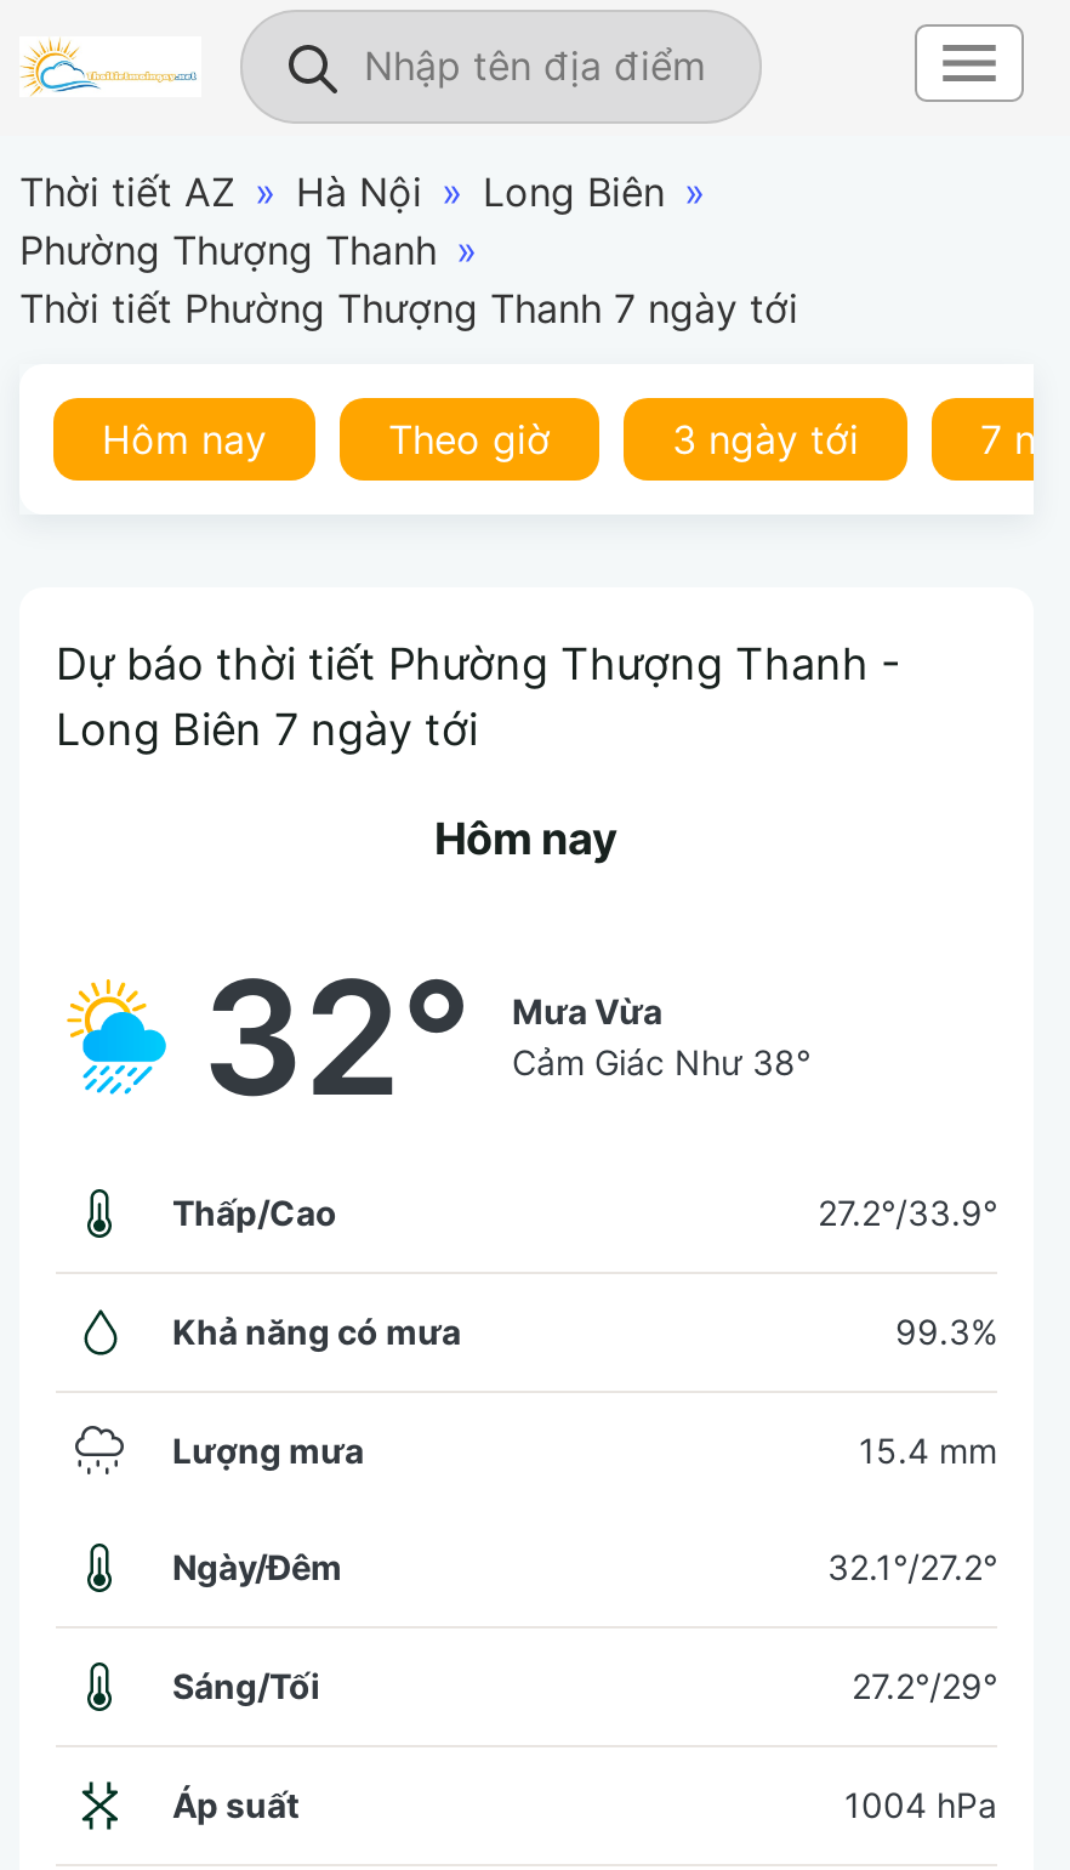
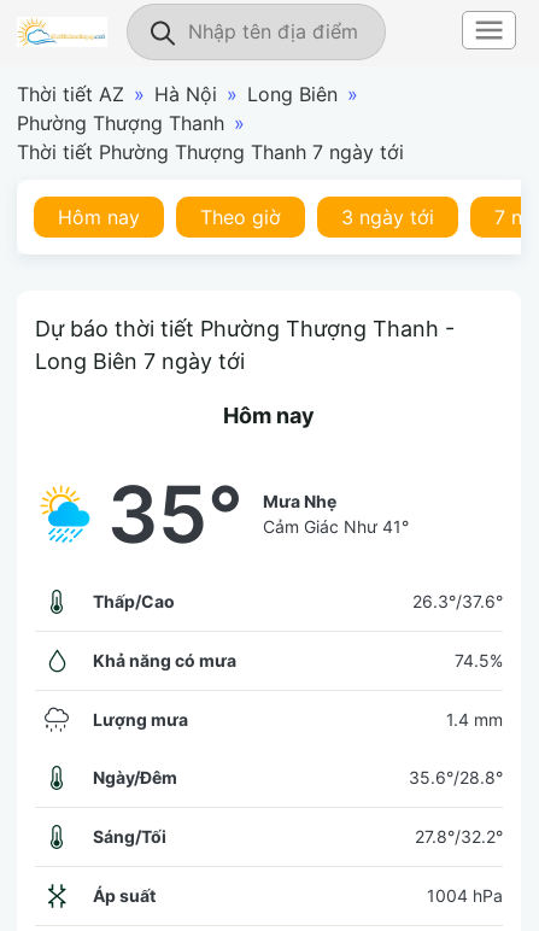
- 32°
+ 35°

- Mưa Vừa
+ Mưa Nhẹ

- Cảm Giác Như 38°
+ Cảm Giác Như 41°

- 27.2°/33.9°
+ 26.3°/37.6°

- 99.3%
+ 74.5%

- 15.4 mm
+ 1.4 mm

- 32.1°/27.2°
+ 35.6°/28.8°

- 27.2°/29°
+ 27.8°/32.2°
